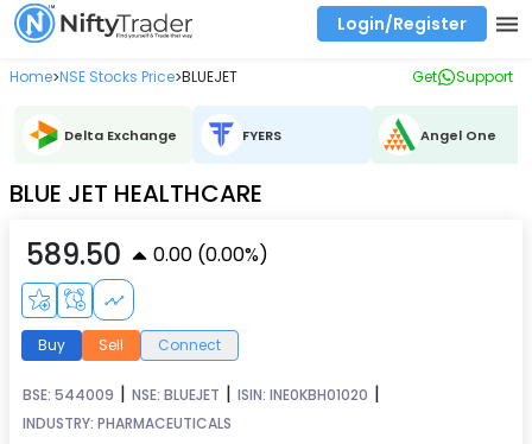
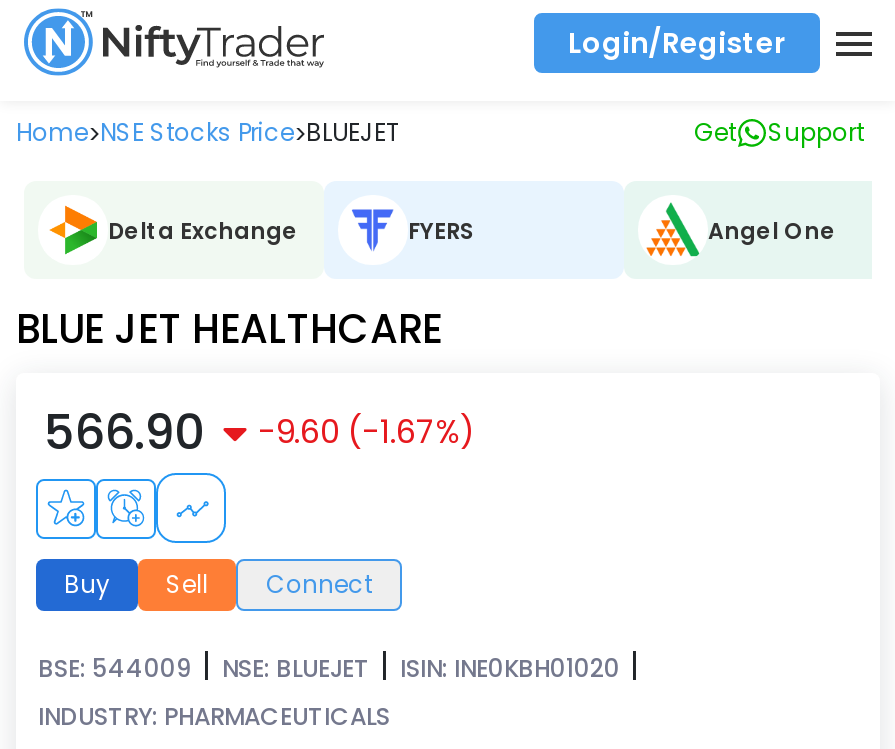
- 589.50
+ 566.90

- 0.00 (0.00%)
+ -9.60 (-1.67%)
